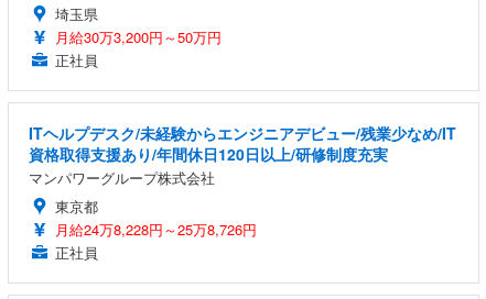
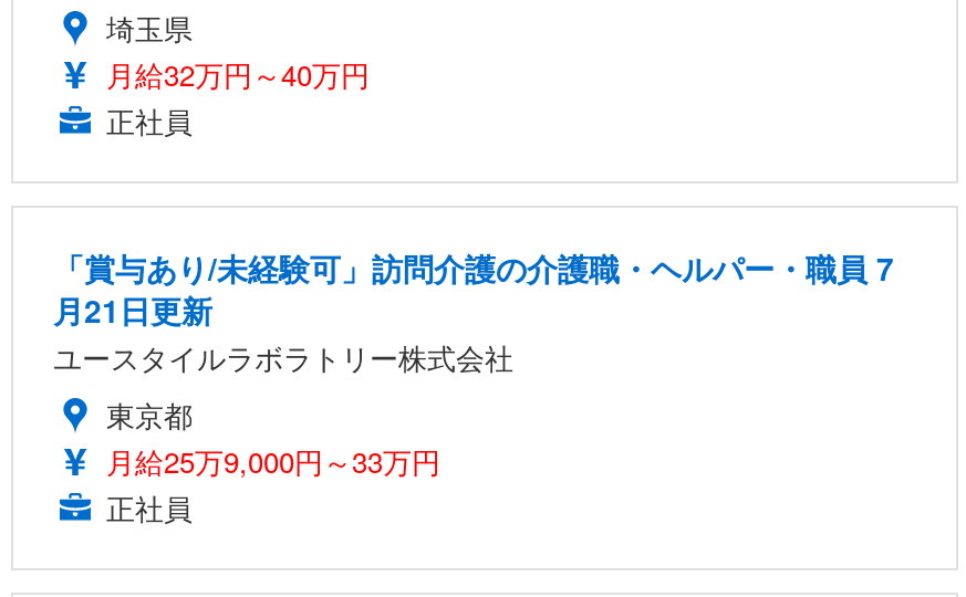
- 月給30万3,200円～50万円
+ 月給32万円～40万円

- ITヘルプデスク/未経験からエンジニアデビュー/残業少なめ/IT
- 資格取得支援あり/年間休日120日以上/研修制度充実
- マンパワーグループ株式会社
+ 「賞与あり/未経験可」訪問介護の介護職・ヘルパー・職員 7
+ 月21日更新
+ ユースタイルラボラトリー株式会社

- 月給24万8,228円～25万8,726円
+ 月給25万9,000円～33万円
